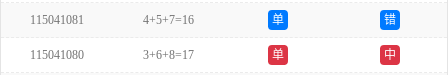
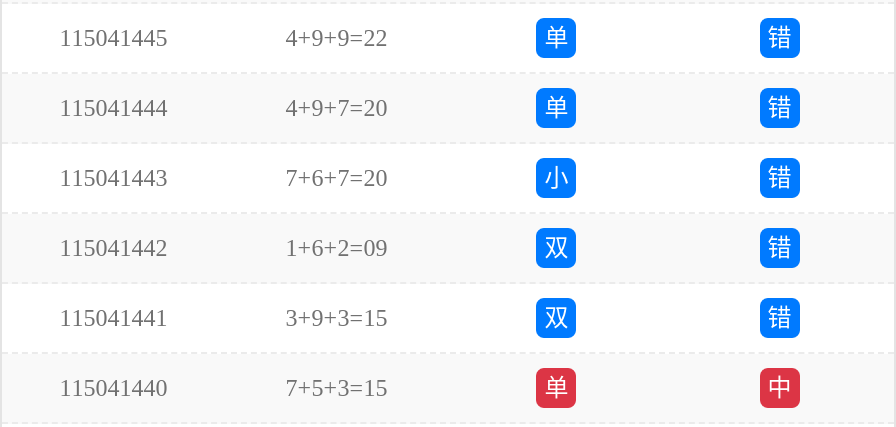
- 115041081
+ 115041445

- 4+5+7=16
+ 4+9+9=22

- 115041080
- 3+6+8=17
+ 115041444
+ 4+9+7=20
+ 单
+ 错
+ 115041443
+ 7+6+7=20
+ 小
+ 错
+ 115041442
+ 1+6+2=09
+ 双
+ 错
+ 115041441
+ 3+9+3=15
+ 双
+ 错
+ 115041440
+ 7+5+3=15
